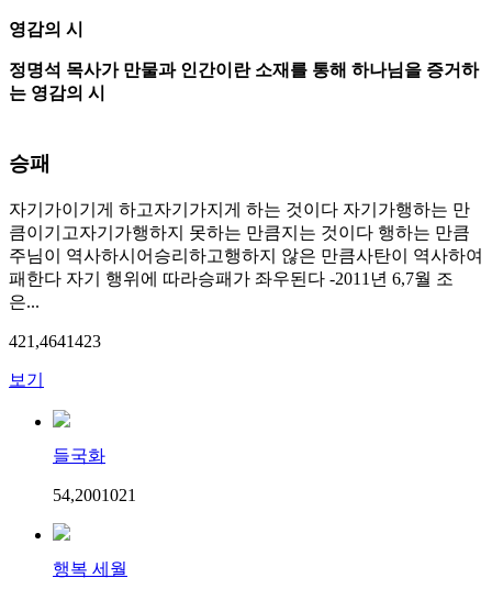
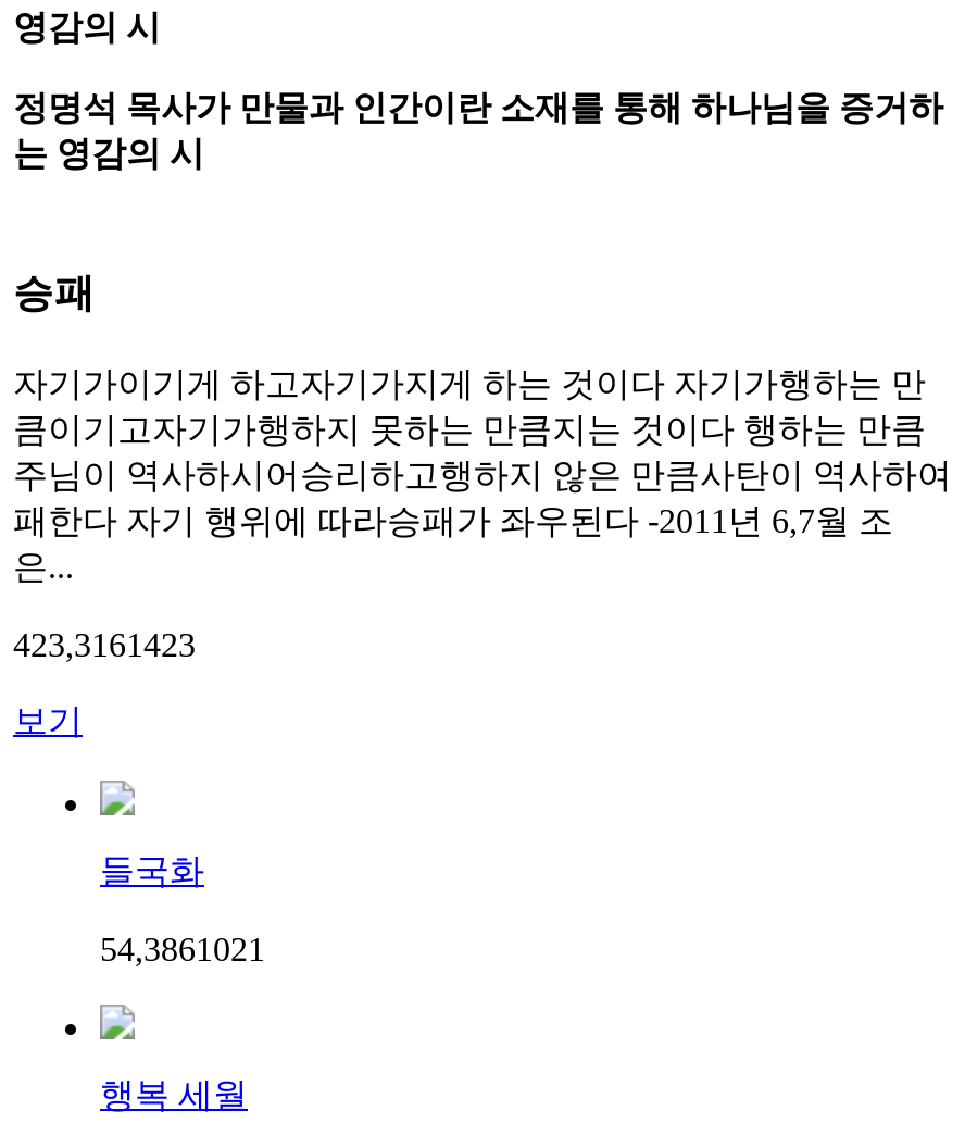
- 421,4641423
+ 423,3161423

- 54,2001021
+ 54,3861021
